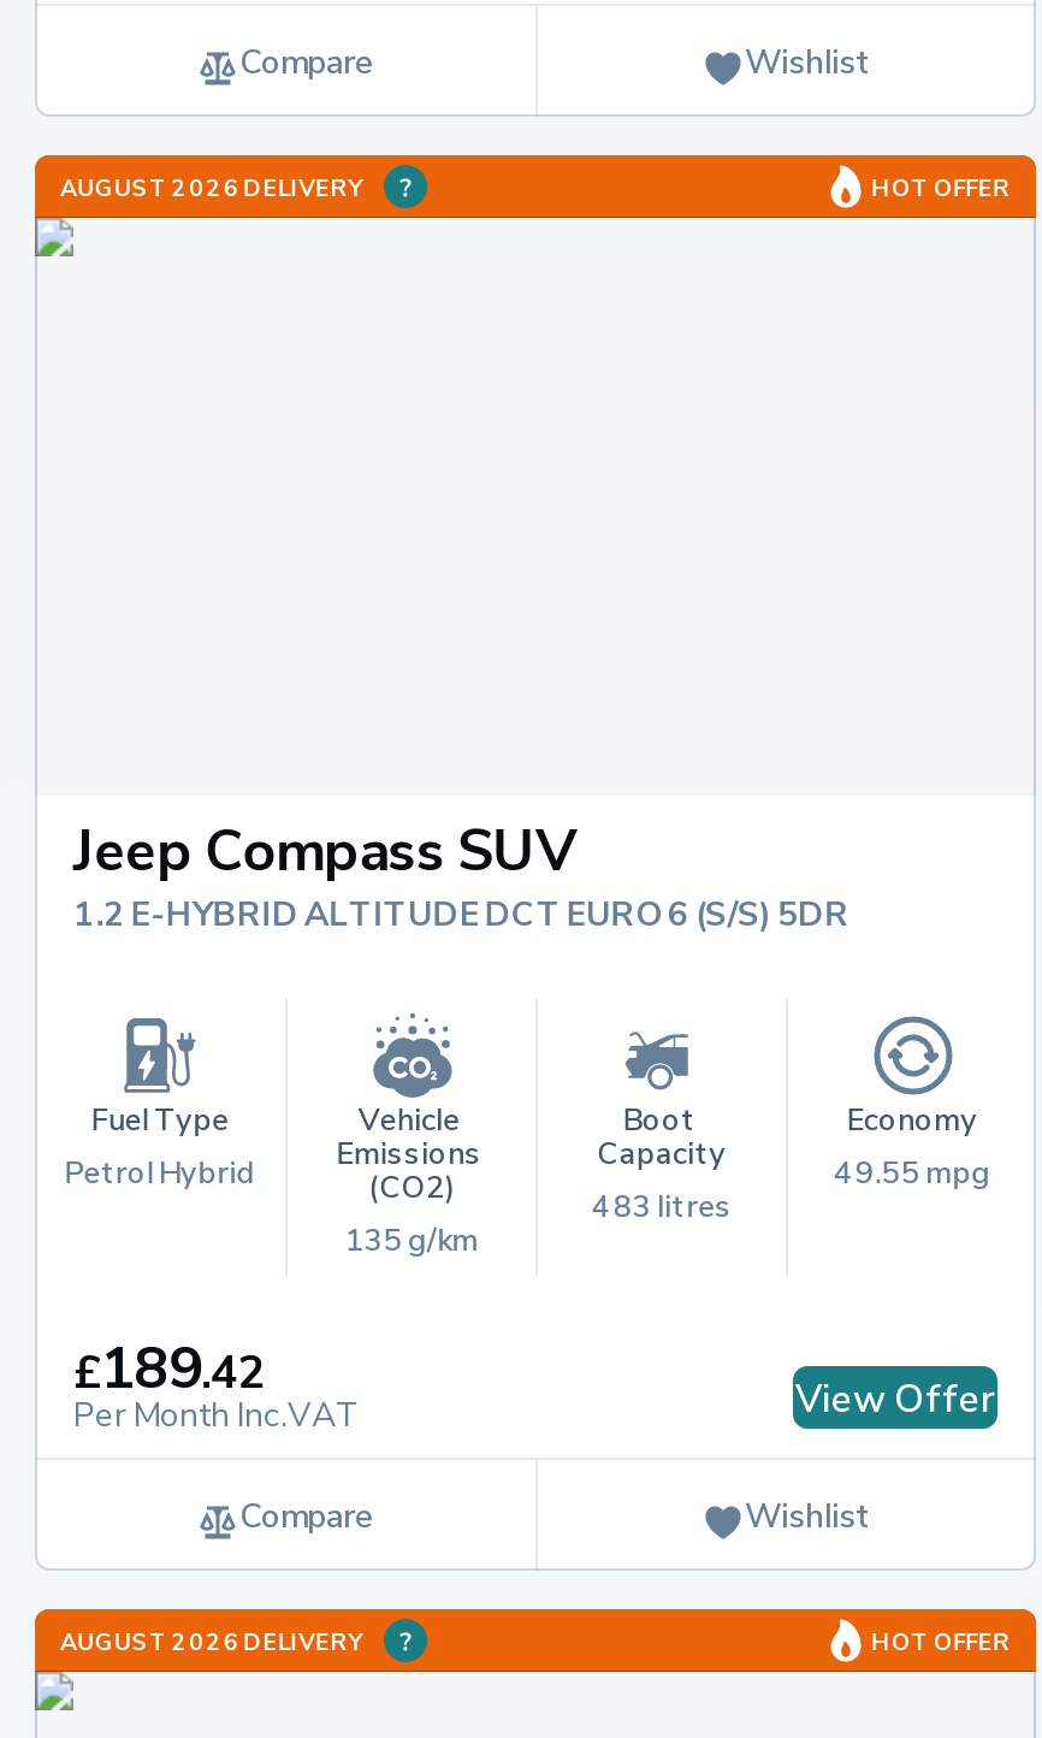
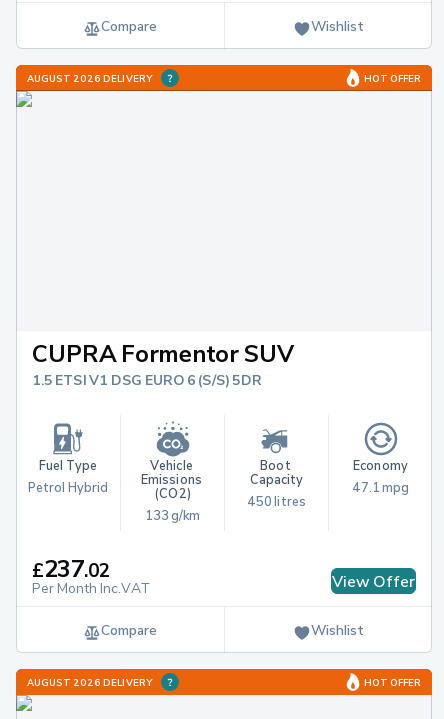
- Jeep Compass SUV
+ CUPRA Formentor SUV

- 1.2 E-HYBRID ALTITUDE DCT EURO 6 (S/S) 5DR
+ 1.5 ETSI V1 DSG EURO 6 (S/S) 5DR

- 49.55 mpg
+ 47.1 mpg

- 483 litres
+ 450 litres

- 135 g/km
+ 133 g/km

- £189.42
+ £237.02
